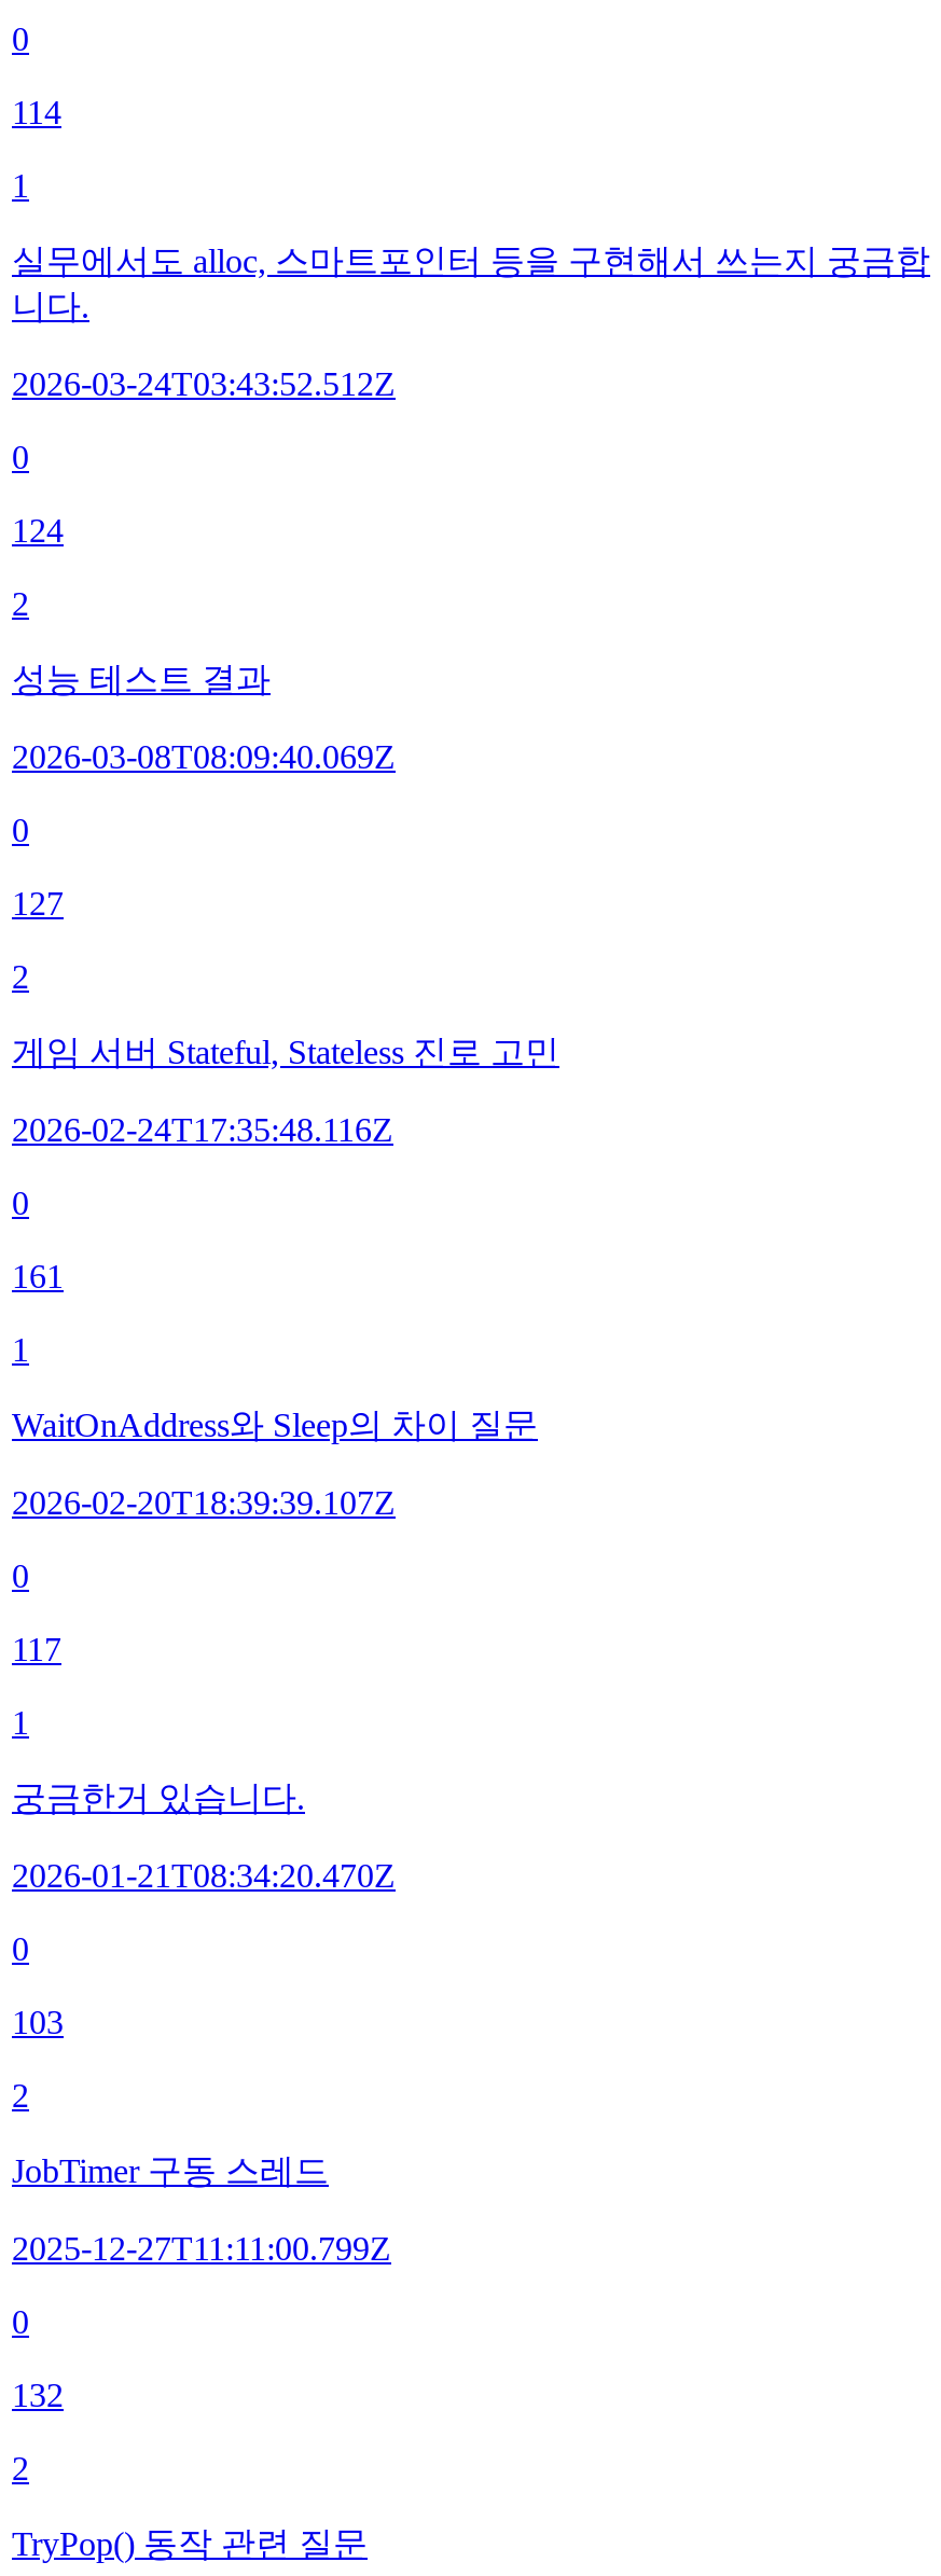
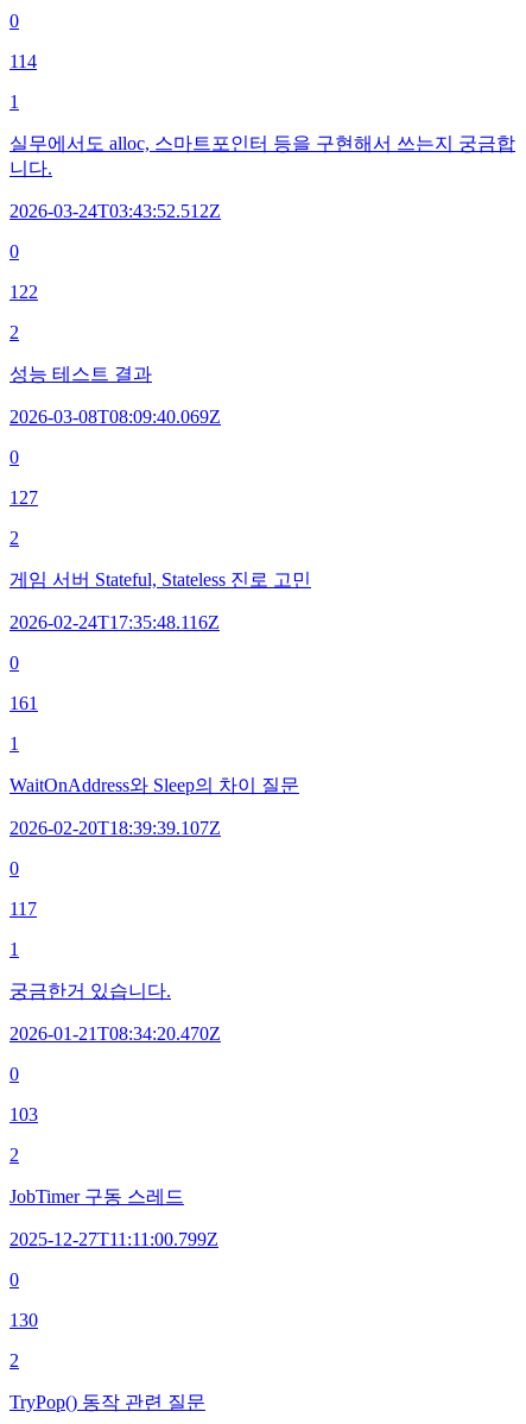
- 124
+ 122

- 132
+ 130
